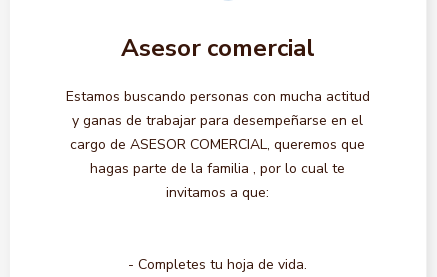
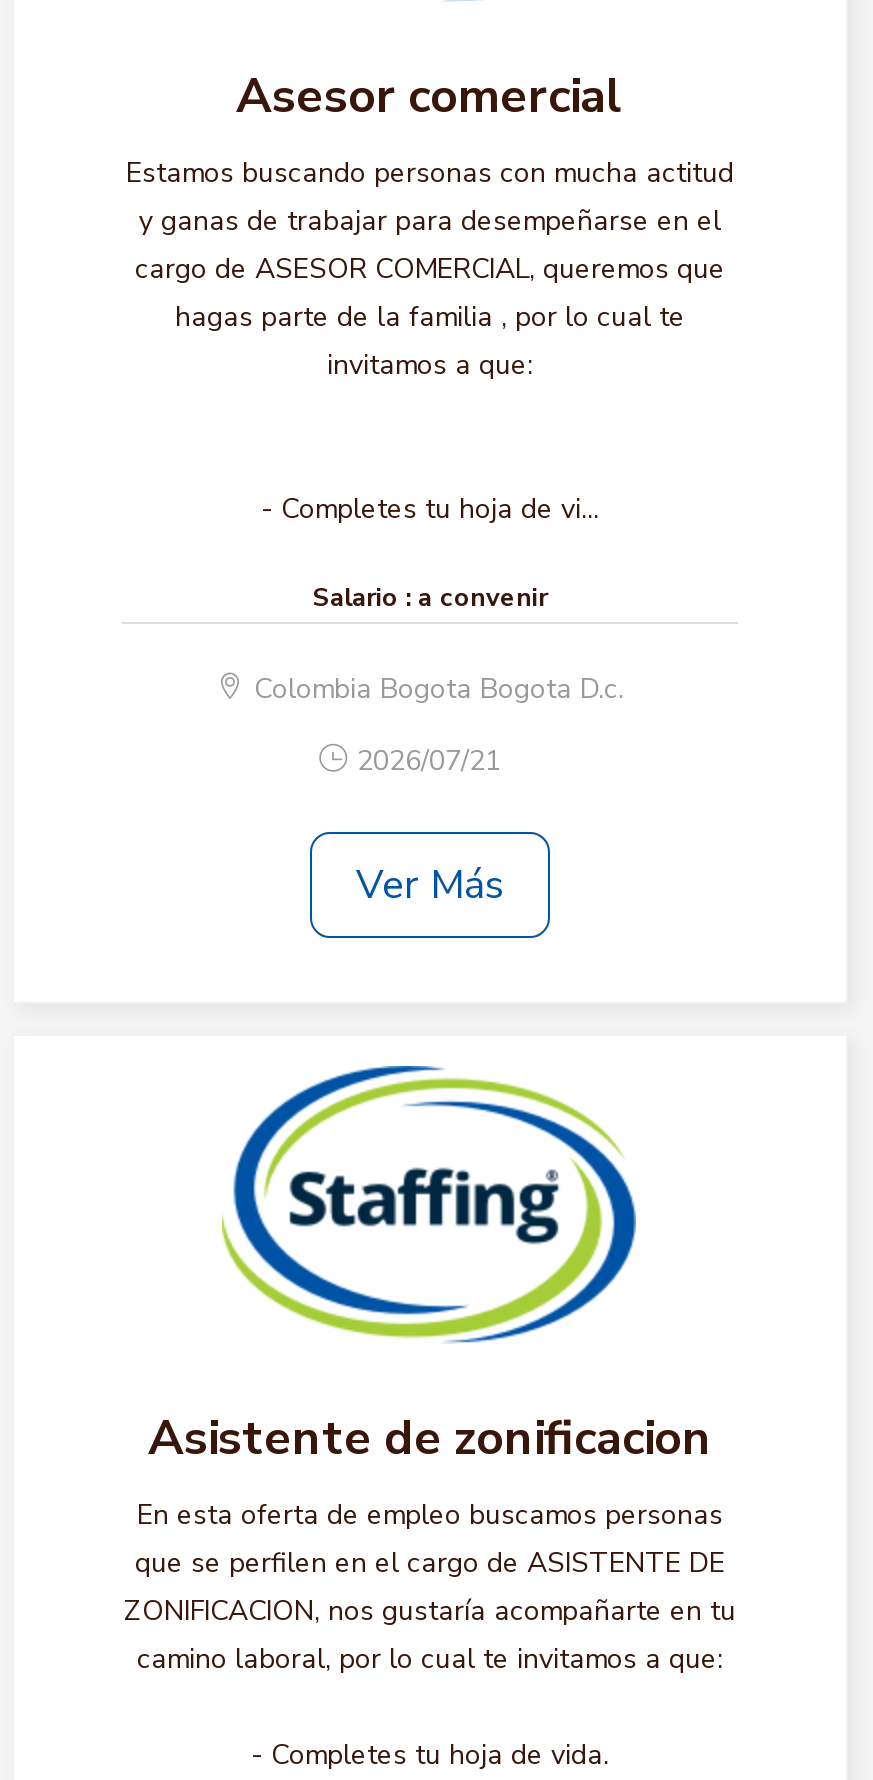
+ [image]
+ Asistente de zonificacion
+ En esta oferta de empleo buscamos personas
+ que se perfilen en el cargo de ASISTENTE DE
+ ZONIFICACION, nos gustaría acompañarte en tu
+ camino laboral, por lo cual te invitamos a que:

+ - Completes tu hoja de vi...
+ Salario : a convenir
+ Colombia Bogota Bogota D.c.
+ 2026/07/21
+ Ver Más
